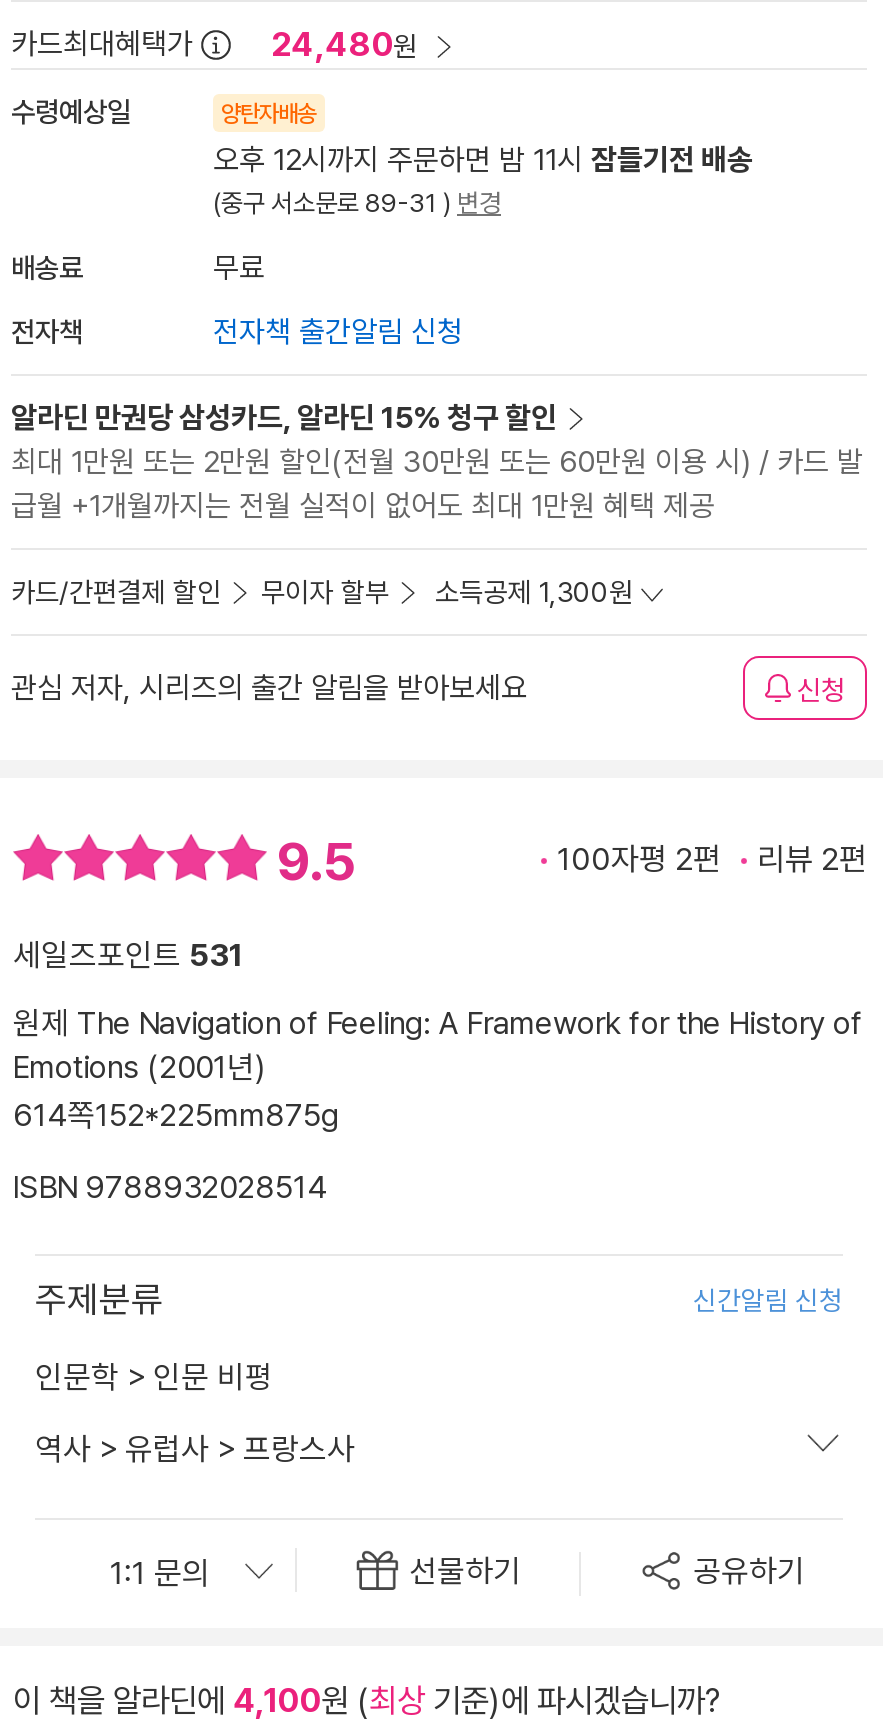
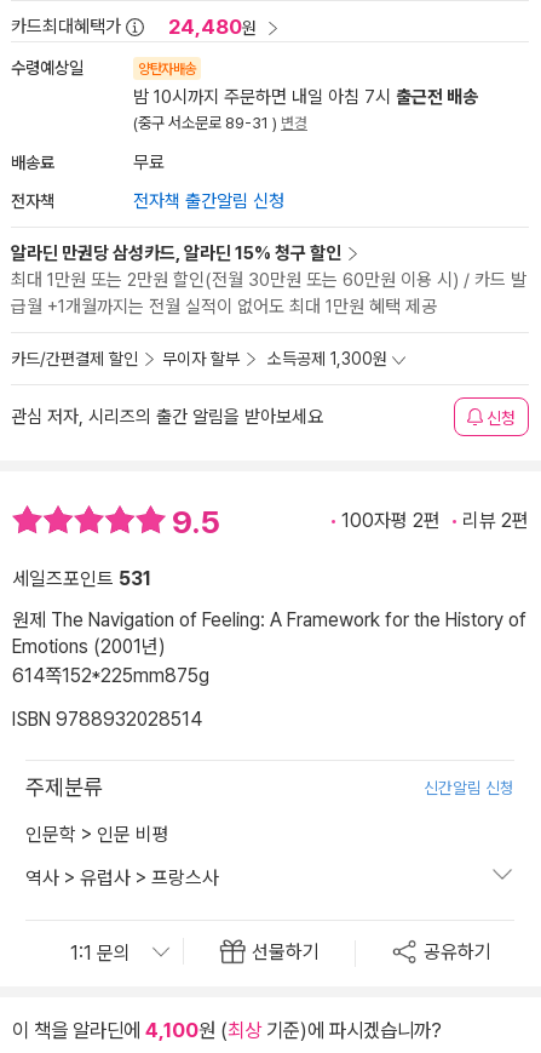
- 오후 12시까지 주문하면 밤 11시 잠들기전 배송
+ 밤 10시까지 주문하면 내일 아침 7시 출근전 배송
